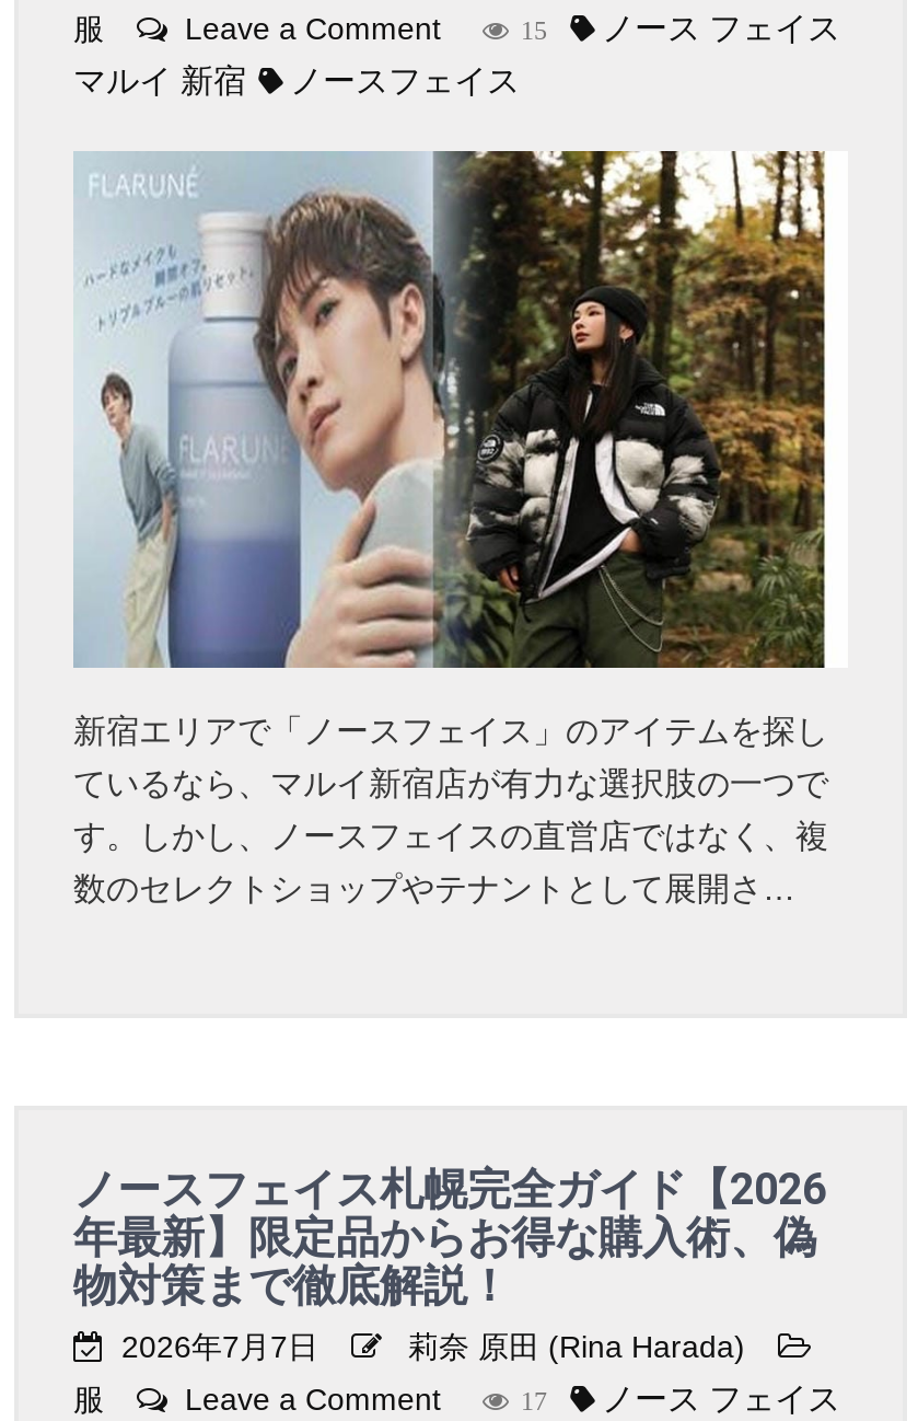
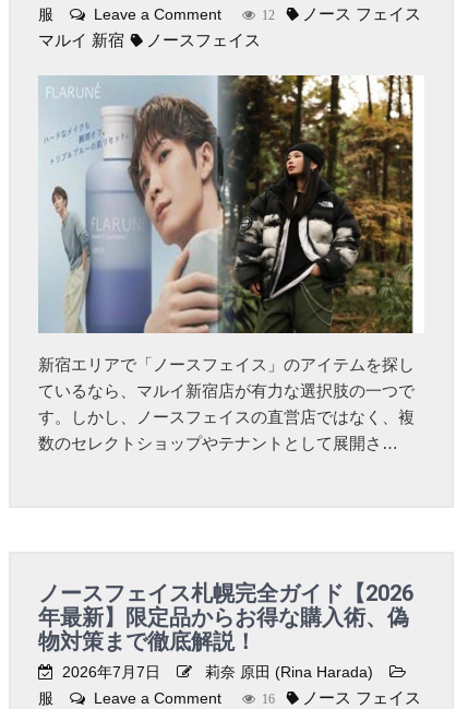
- 15
+ 12

- 17
+ 16
